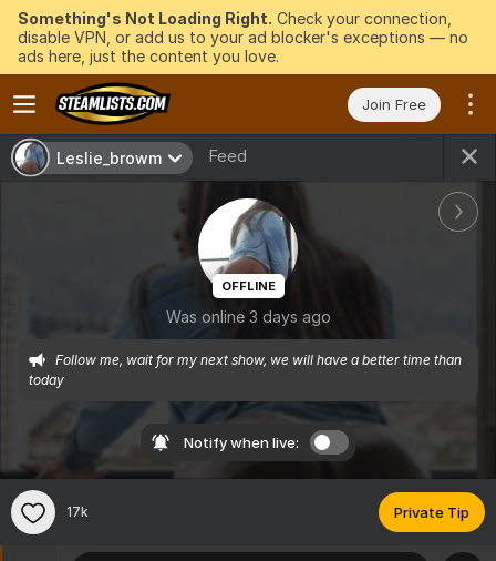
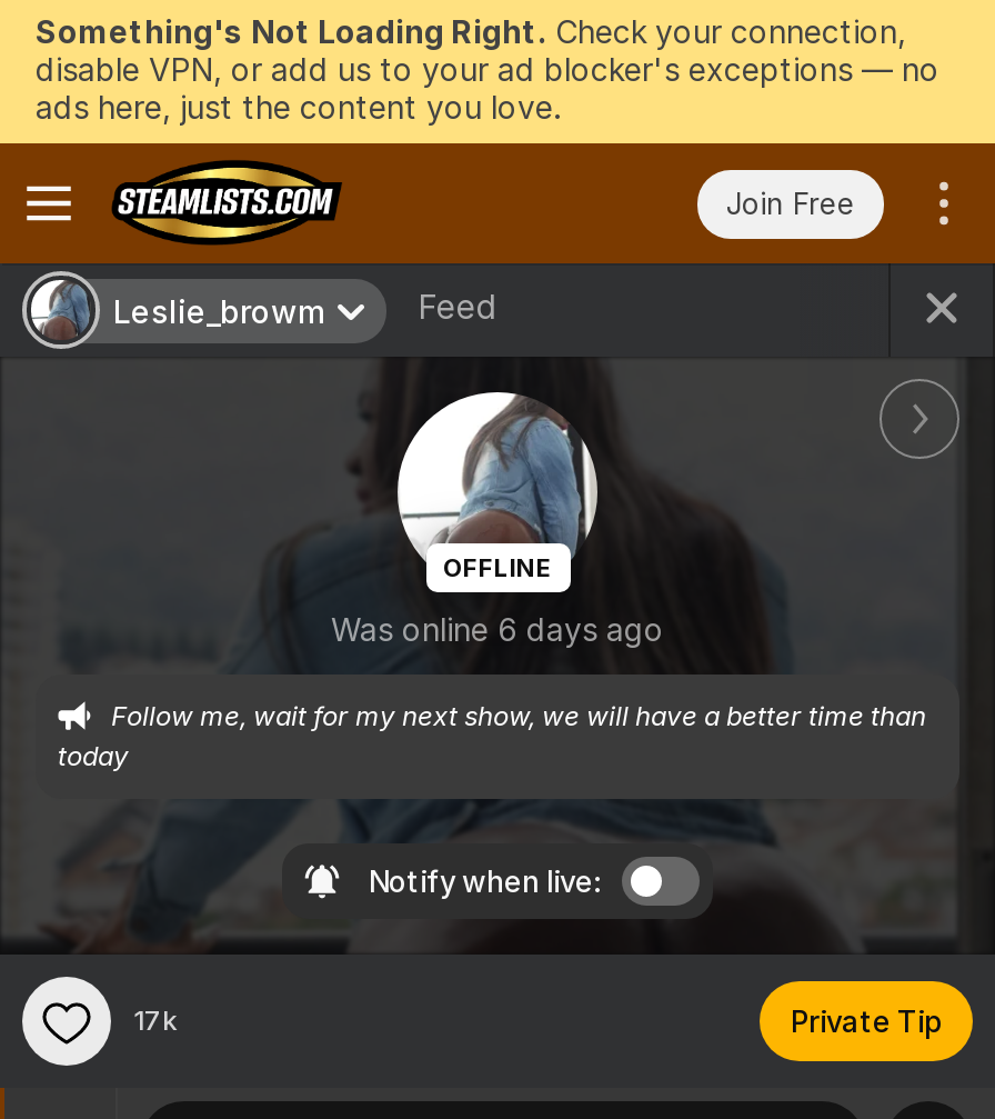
- Was online 3 days ago
+ Was online 6 days ago
